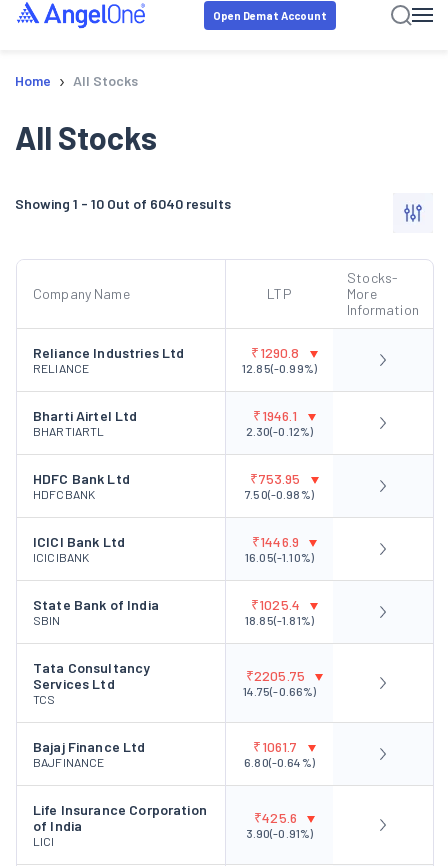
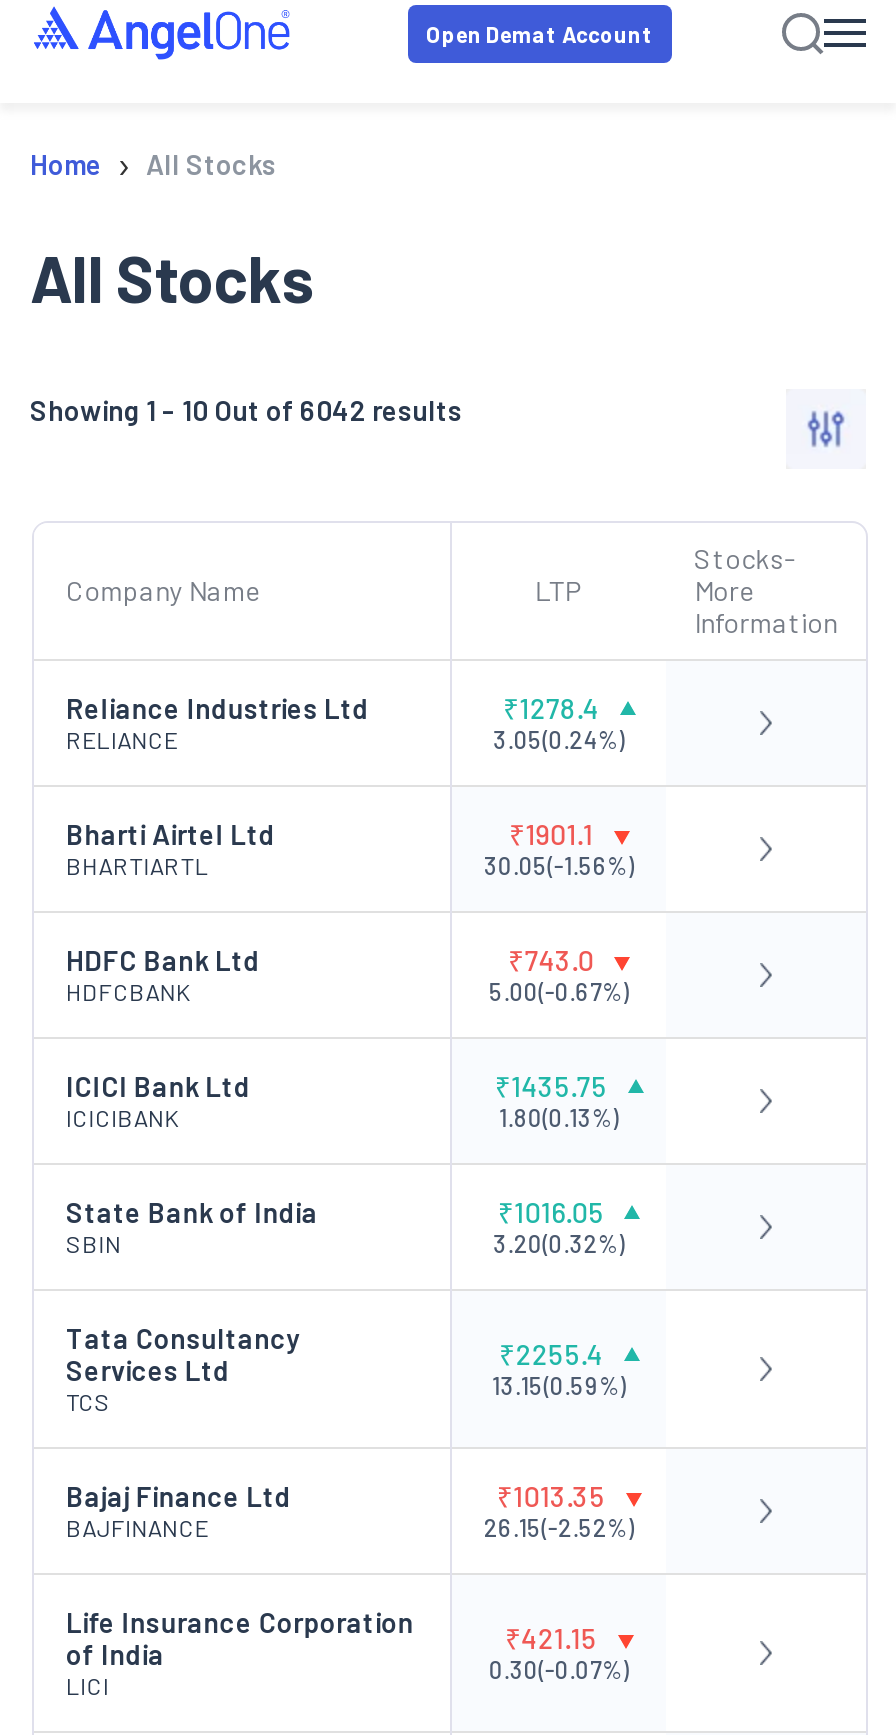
- Showing 1 - 10 Out of 6040 results
+ Showing 1 - 10 Out of 6042 results

- ₹1290.8
+ ₹1278.4

- 12.85(-0.99%)
+ 3.05(0.24%)

- ₹1946.1
+ ₹1901.1

- 2.30(-0.12%)
+ 30.05(-1.56%)

- ₹753.95
+ ₹743.0

- 7.50(-0.98%)
+ 5.00(-0.67%)

- ₹1446.9
+ ₹1435.75

- 16.05(-1.10%)
+ 1.80(0.13%)

- ₹1025.4
+ ₹1016.05

- 18.85(-1.81%)
+ 3.20(0.32%)

- ₹2205.75
+ ₹2255.4

- 14.75(-0.66%)
+ 13.15(0.59%)

- ₹1061.7
+ ₹1013.35

- 6.80(-0.64%)
+ 26.15(-2.52%)

- ₹425.6
+ ₹421.15

- 3.90(-0.91%)
+ 0.30(-0.07%)
